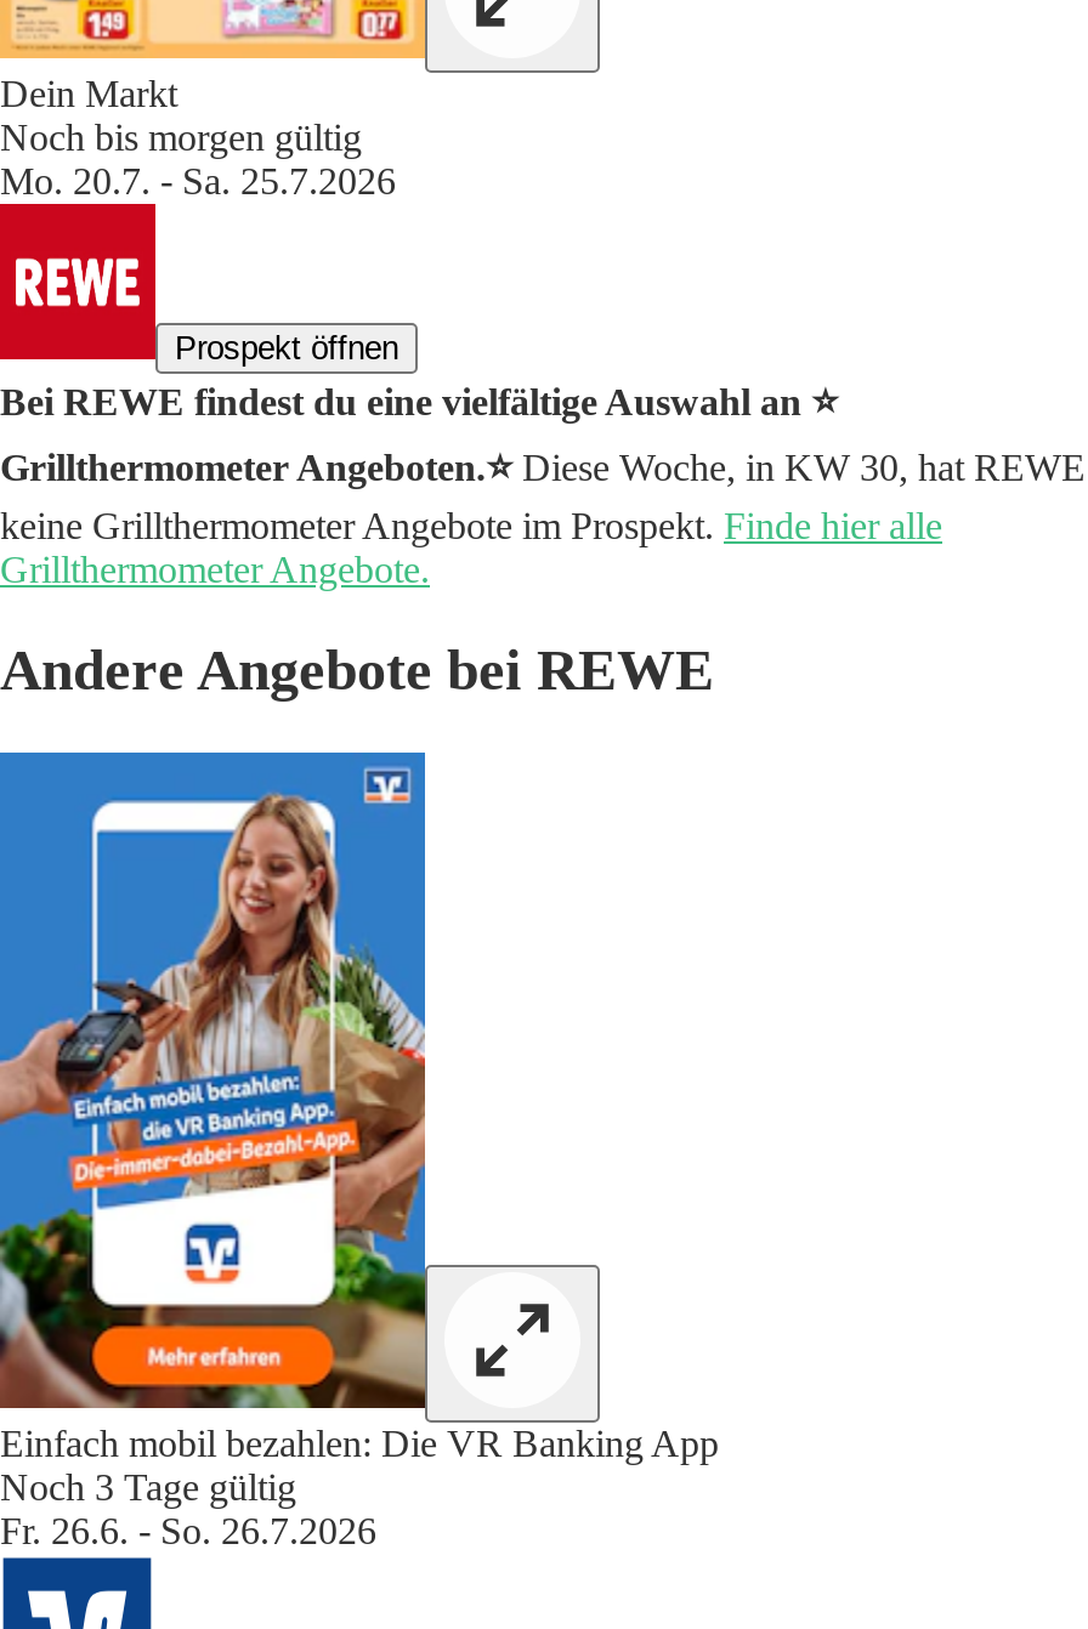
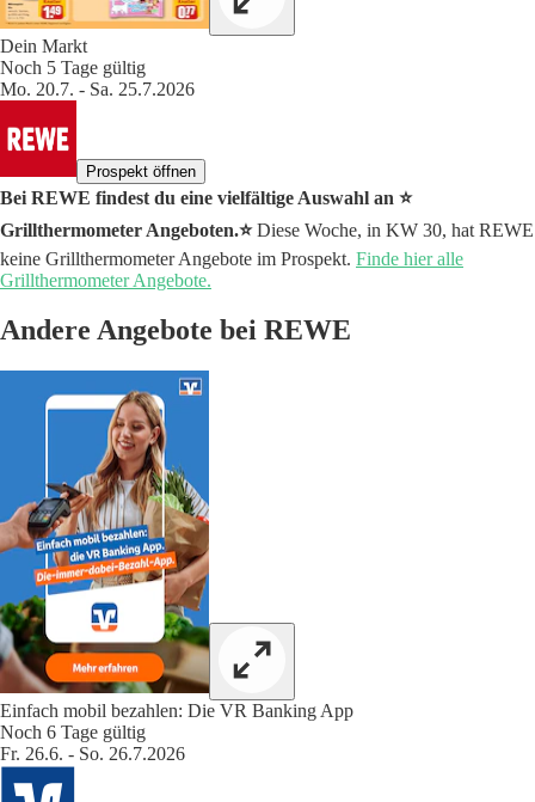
- Noch bis morgen gültig
+ Noch 5 Tage gültig

- Noch 3 Tage gültig
+ Noch 6 Tage gültig
